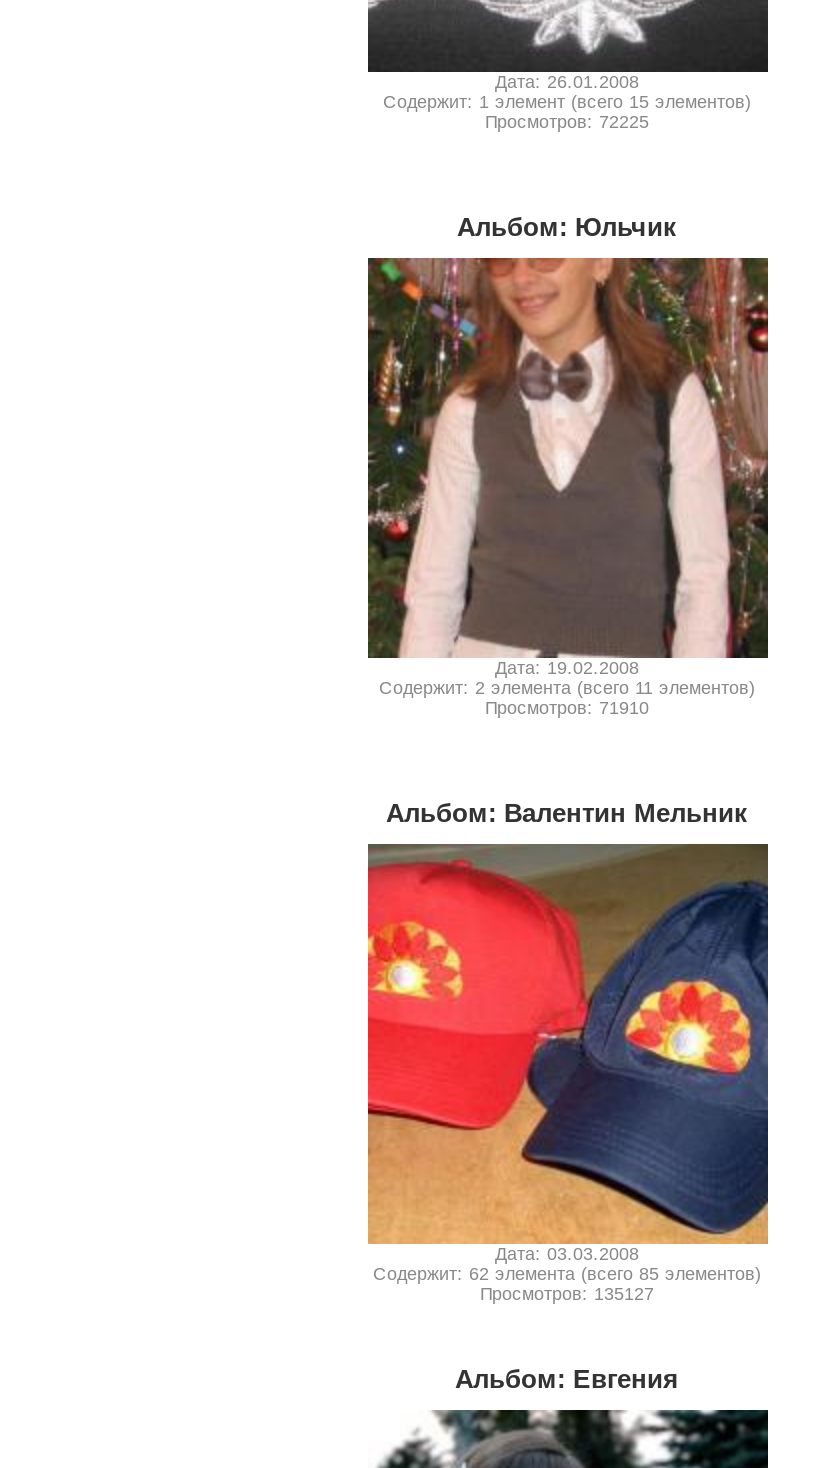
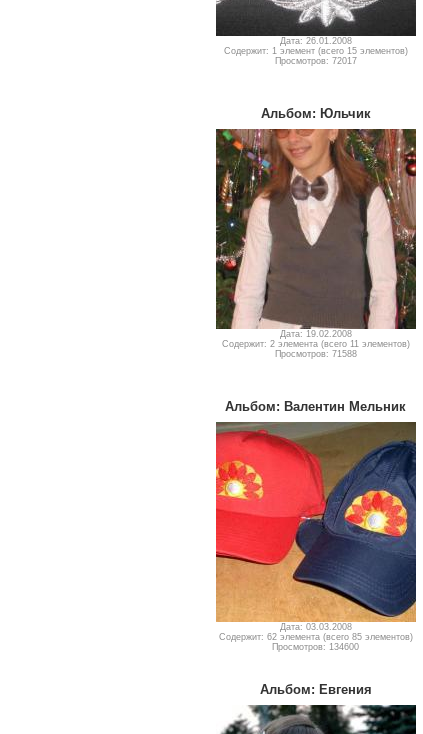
- Просмотров: 72225
+ Просмотров: 72017

- Просмотров: 71910
+ Просмотров: 71588

- Просмотров: 135127
+ Просмотров: 134600
